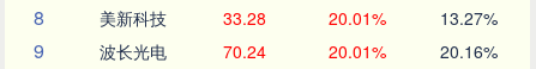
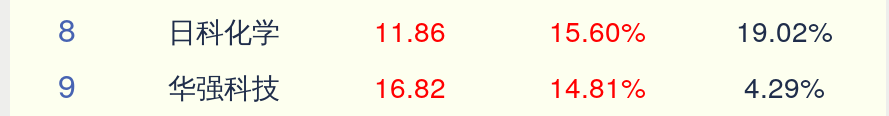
- 美新科技
- 33.28
- 20.01%
- 13.27%
+ 日科化学
+ 11.86
+ 15.60%
+ 19.02%

- 波长光电
- 70.24
- 20.01%
- 20.16%
+ 华强科技
+ 16.82
+ 14.81%
+ 4.29%
